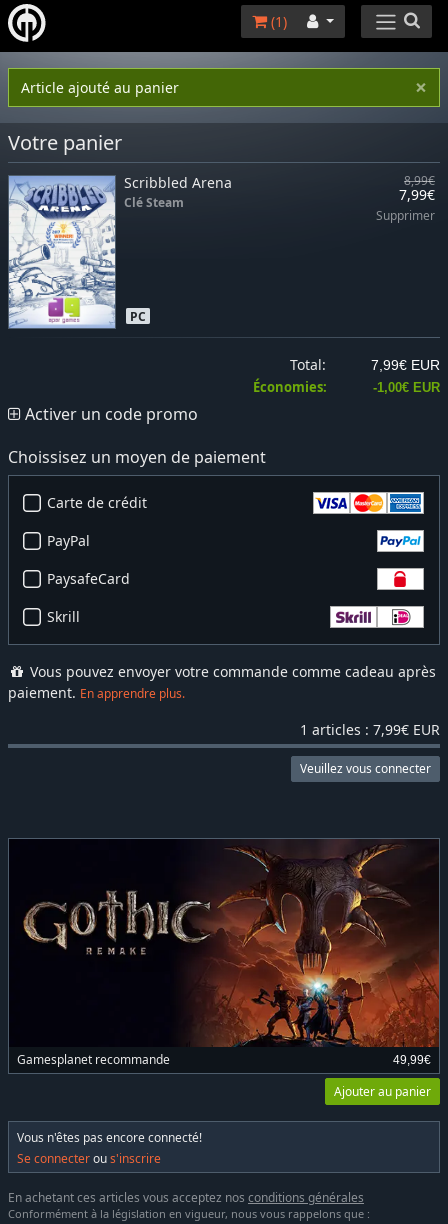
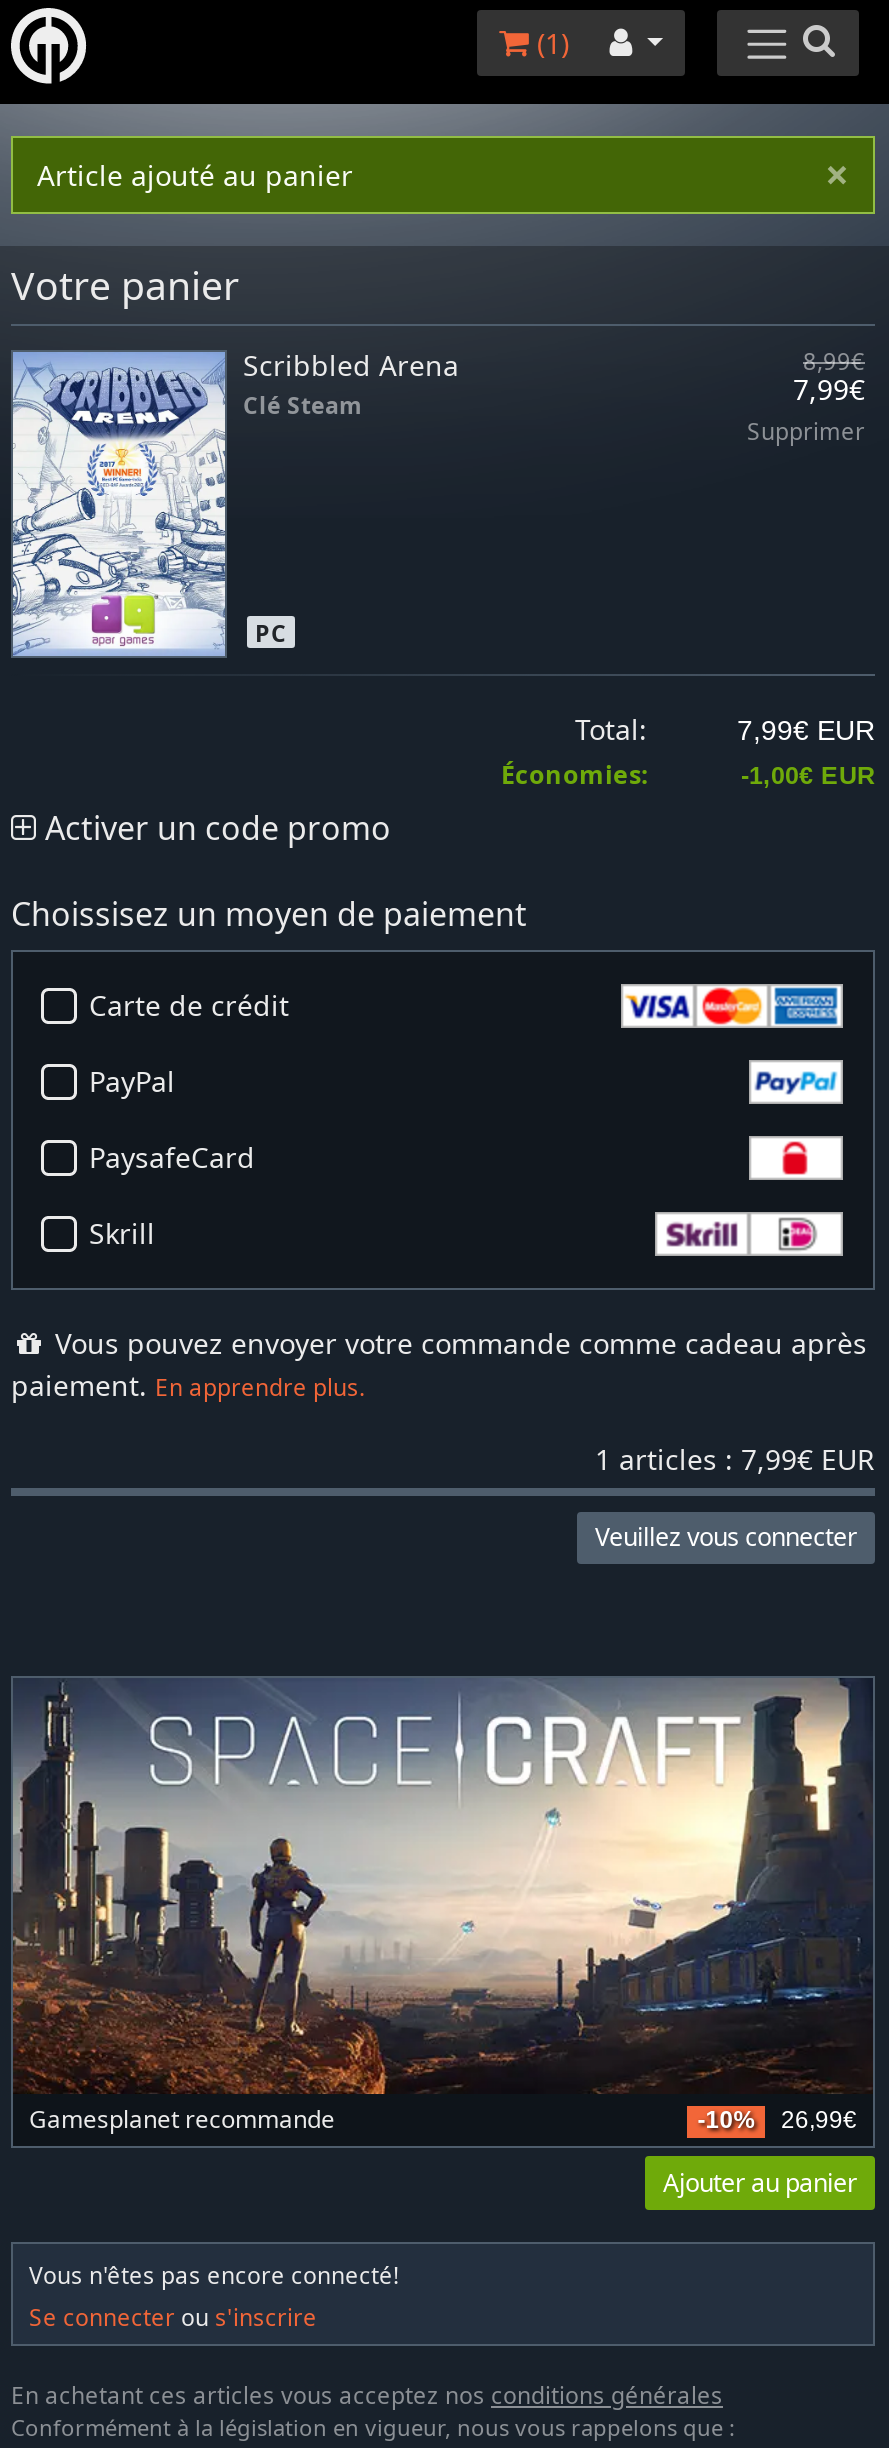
- [image]
- 49,99€
+ [image]
+ -10%
+ 26,99€
